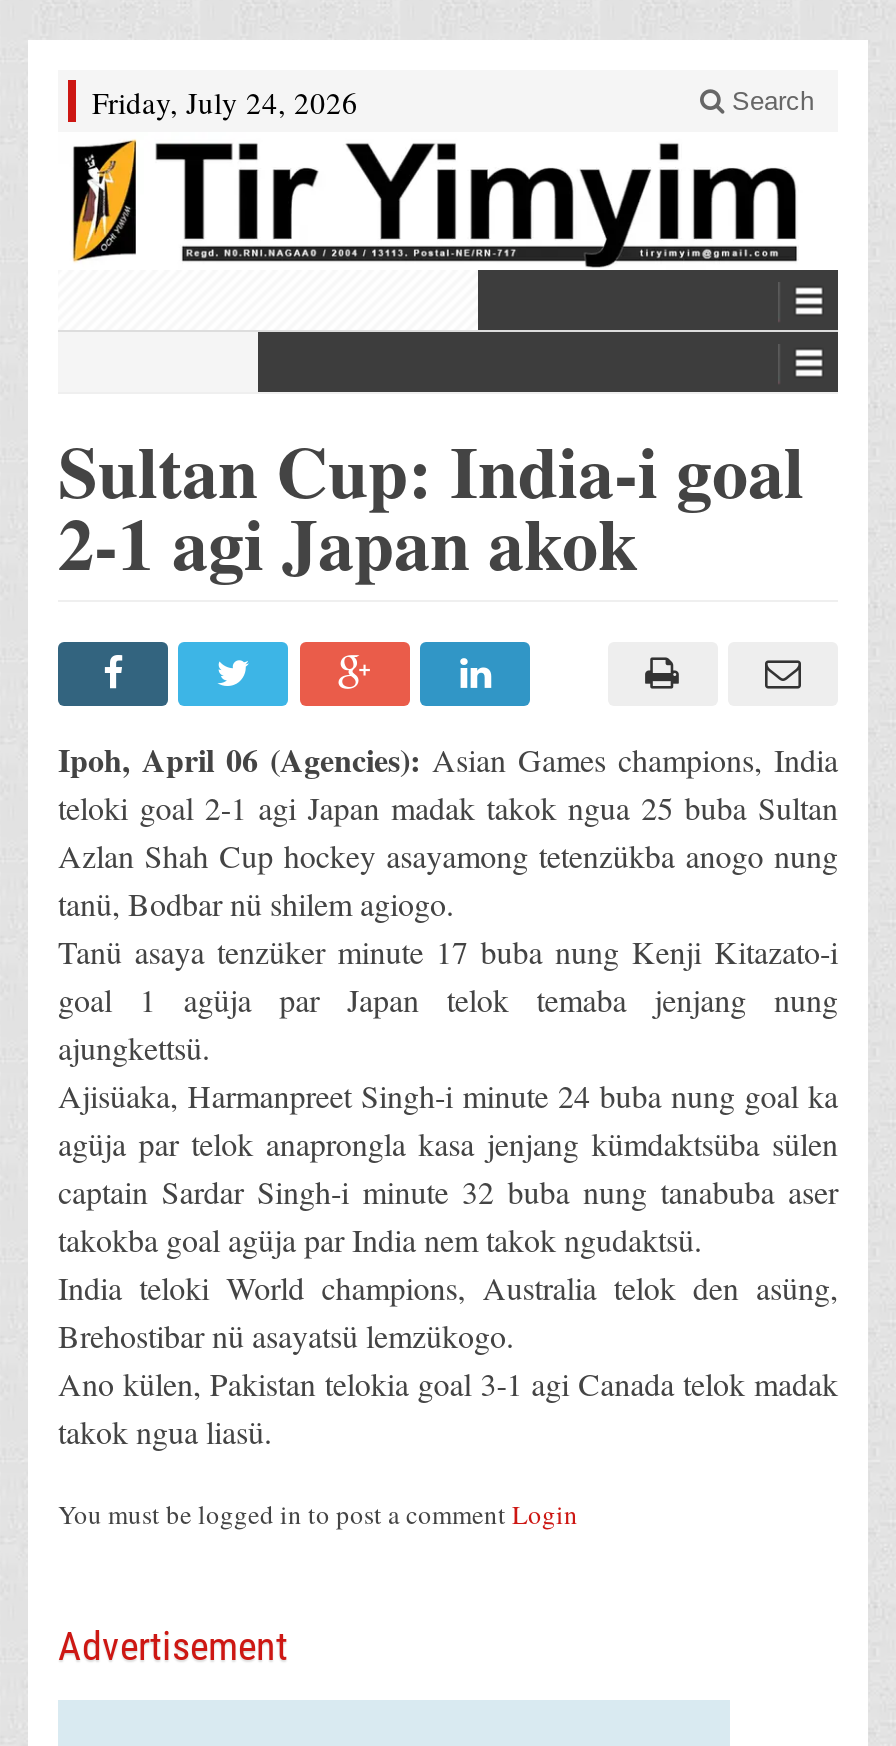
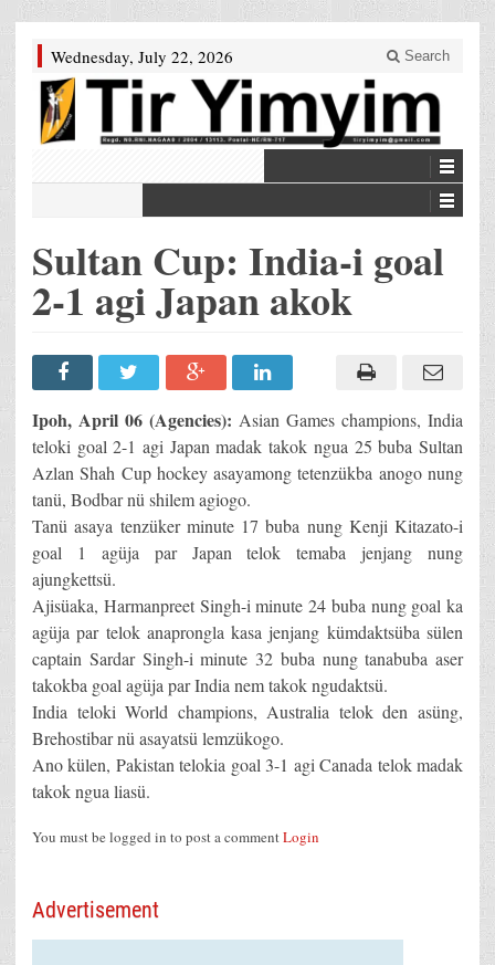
- Friday, July 24, 2026
+ Wednesday, July 22, 2026
